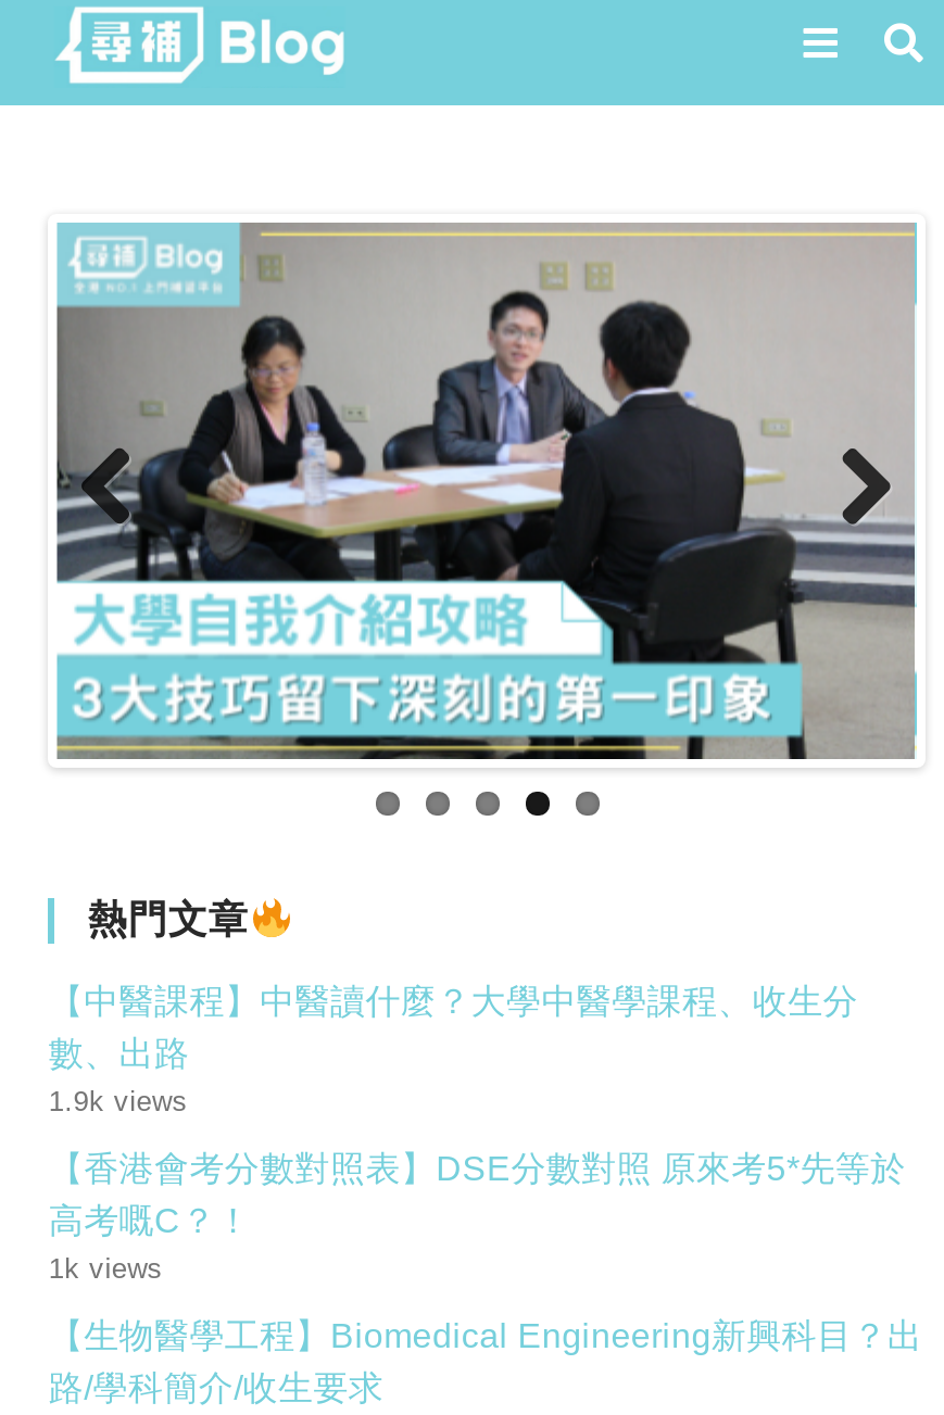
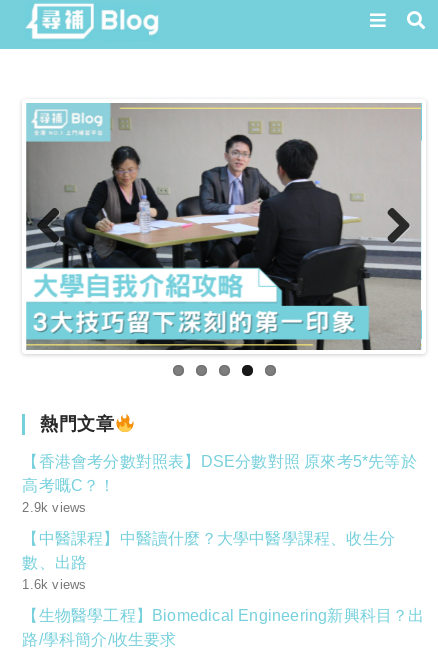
moved down: 【中醫課程】中醫讀什麼？大學中醫學課程、收生分 | 數、出路

- 1.9k views

moved up: 【香港會考分數對照表】DSE分數對照 原來考5*先等於 | 高考嘅C？！

- 1k views
+ 2.9k views
+ 1.6k views
